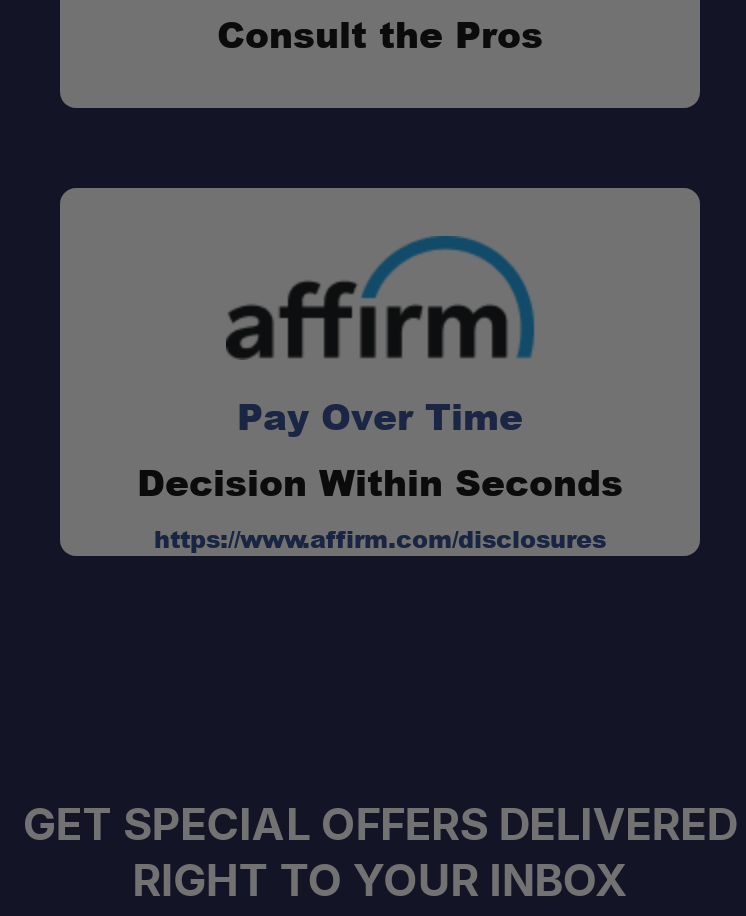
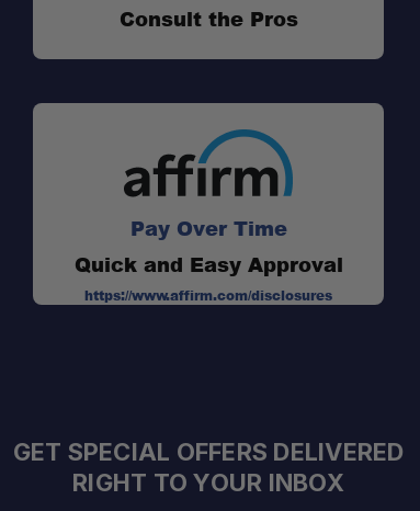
- Decision Within Seconds
+ Quick and Easy Approval
